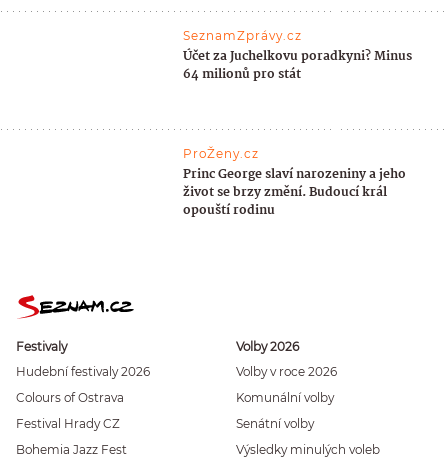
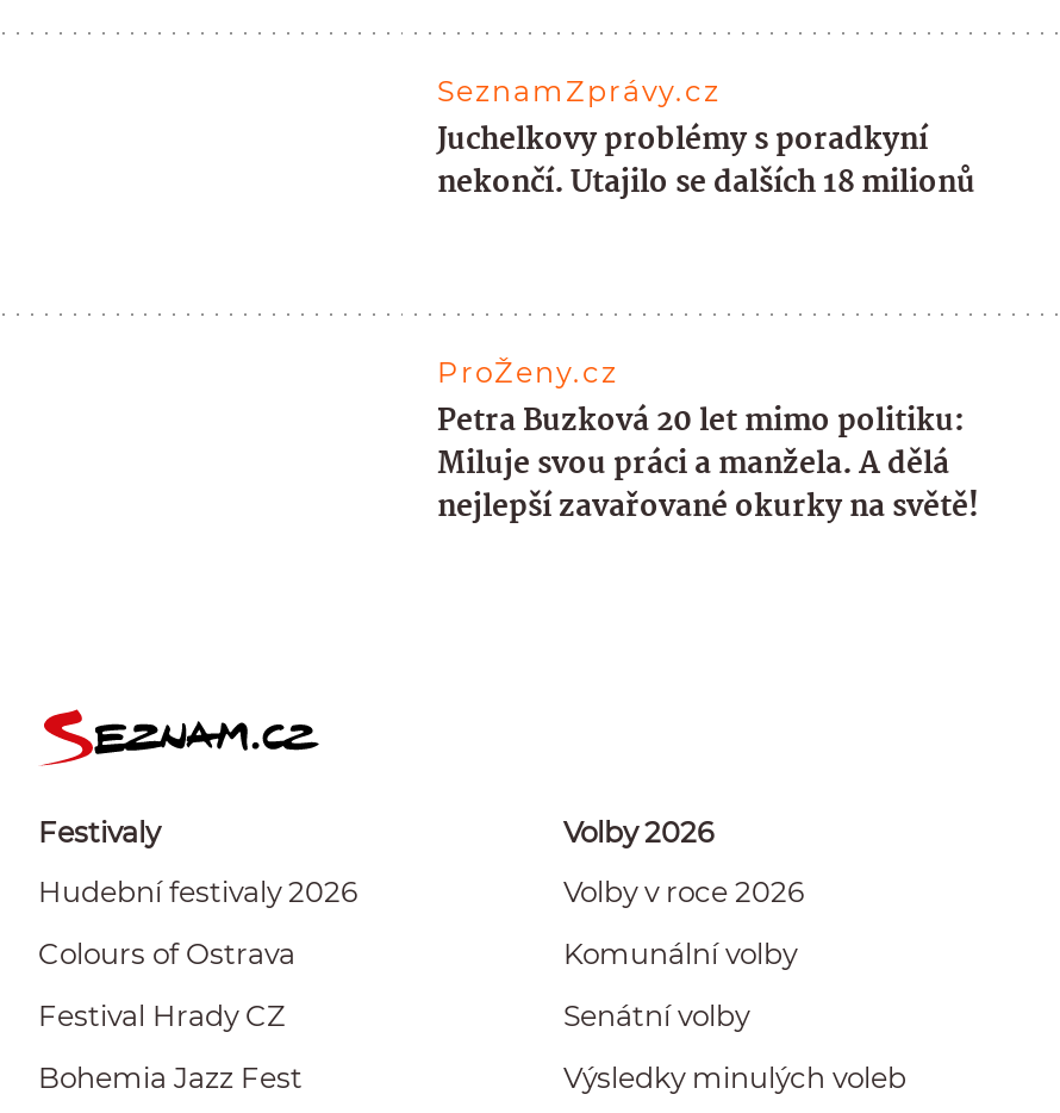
- Účet za Juchelkovu poradkyni? Minus
- 64 milionů pro stát
+ Juchelkovy problémy s poradkyní
+ nekončí. Utajilo se dalších 18 milionů

- Princ George slaví narozeniny a jeho
- život se brzy změní. Budoucí král
- opouští rodinu
+ Petra Buzková 20 let mimo politiku:
+ Miluje svou práci a manžela. A dělá
+ nejlepší zavařované okurky na světě!
